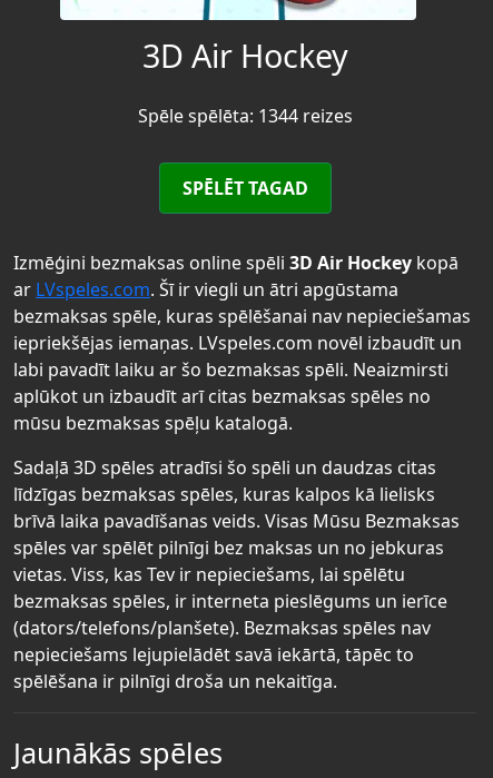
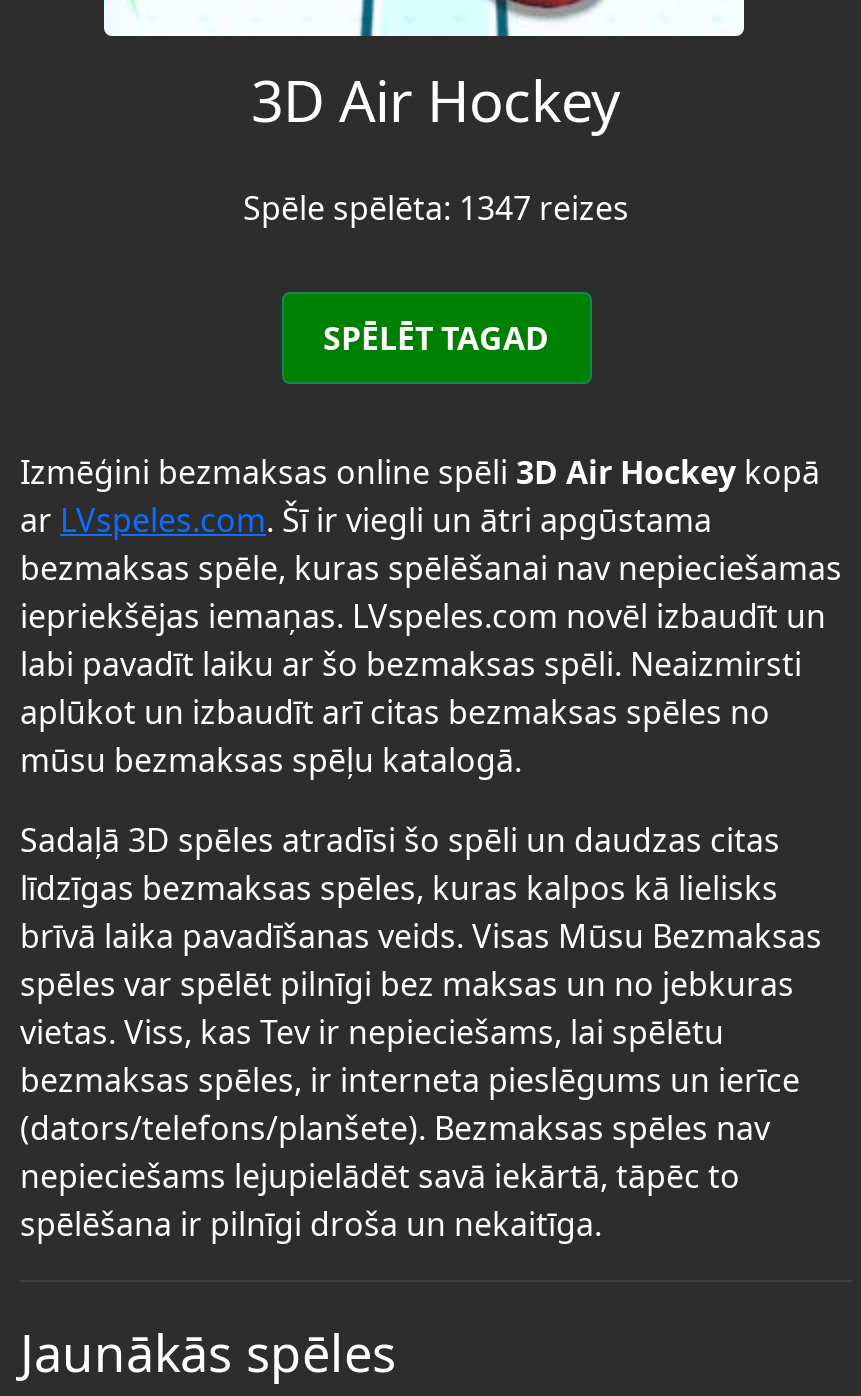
- Spēle spēlēta: 1344 reizes
+ Spēle spēlēta: 1347 reizes
